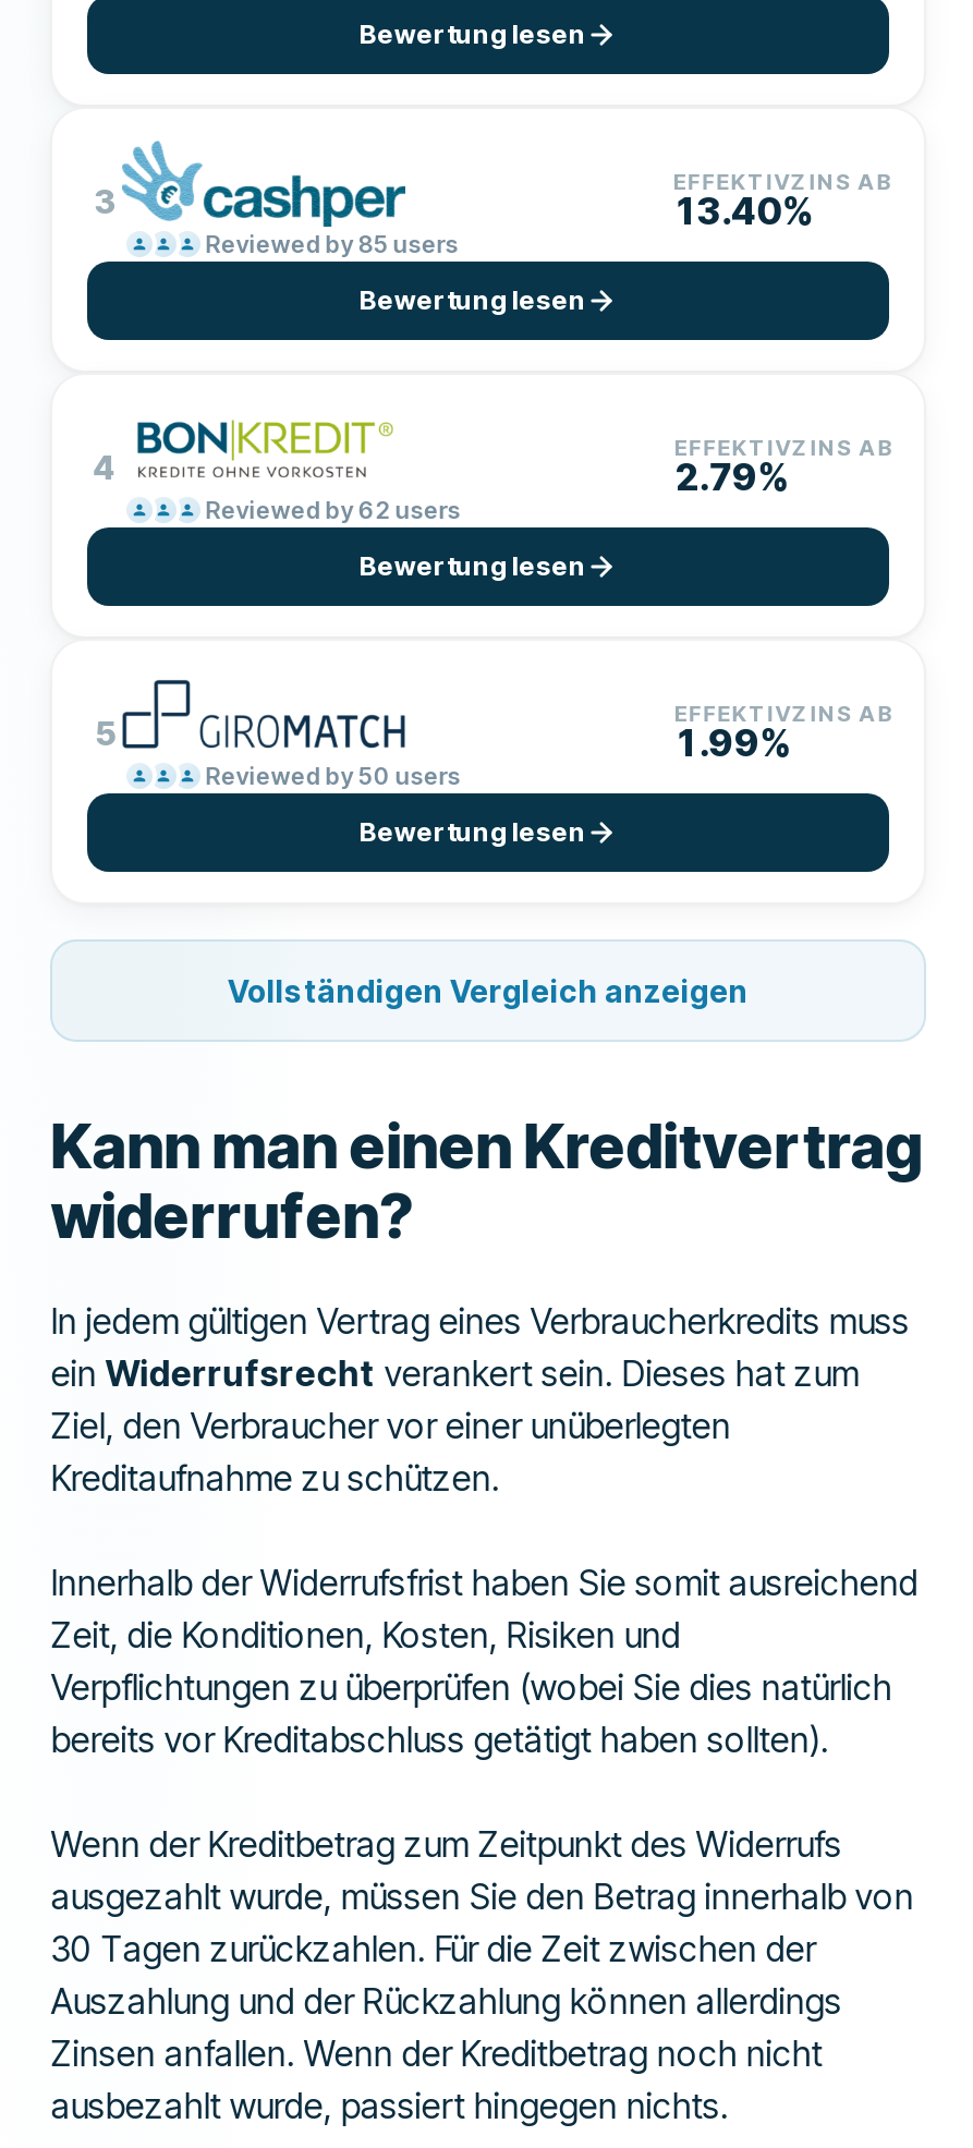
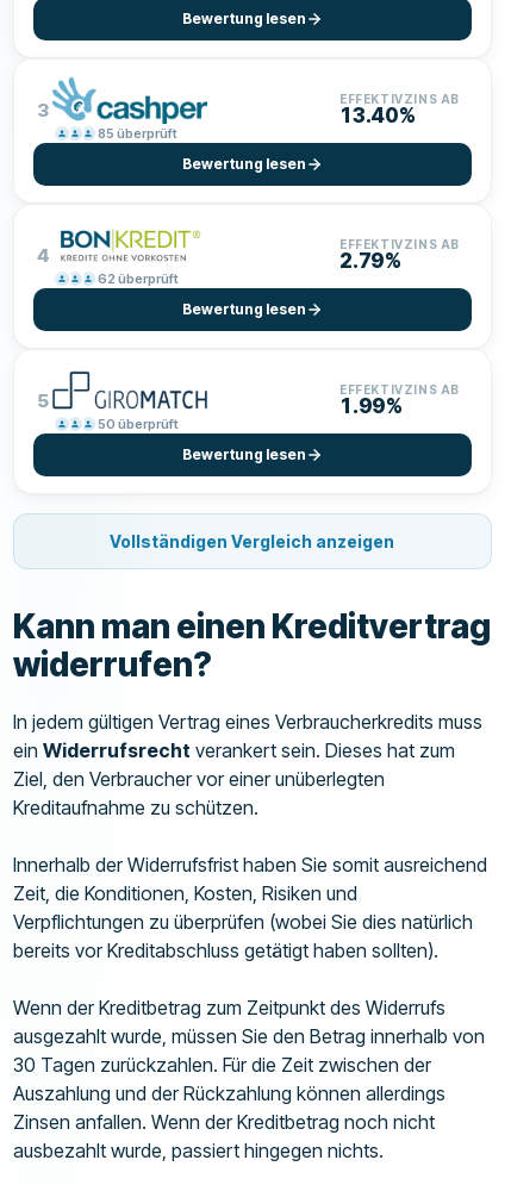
- Reviewed by 85 users
+ 85 überprüft

- Reviewed by 62 users
+ 62 überprüft

- Reviewed by 50 users
+ 50 überprüft
